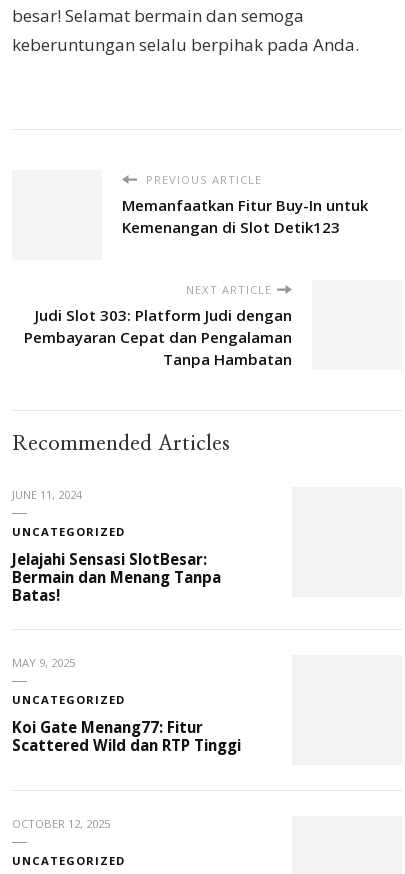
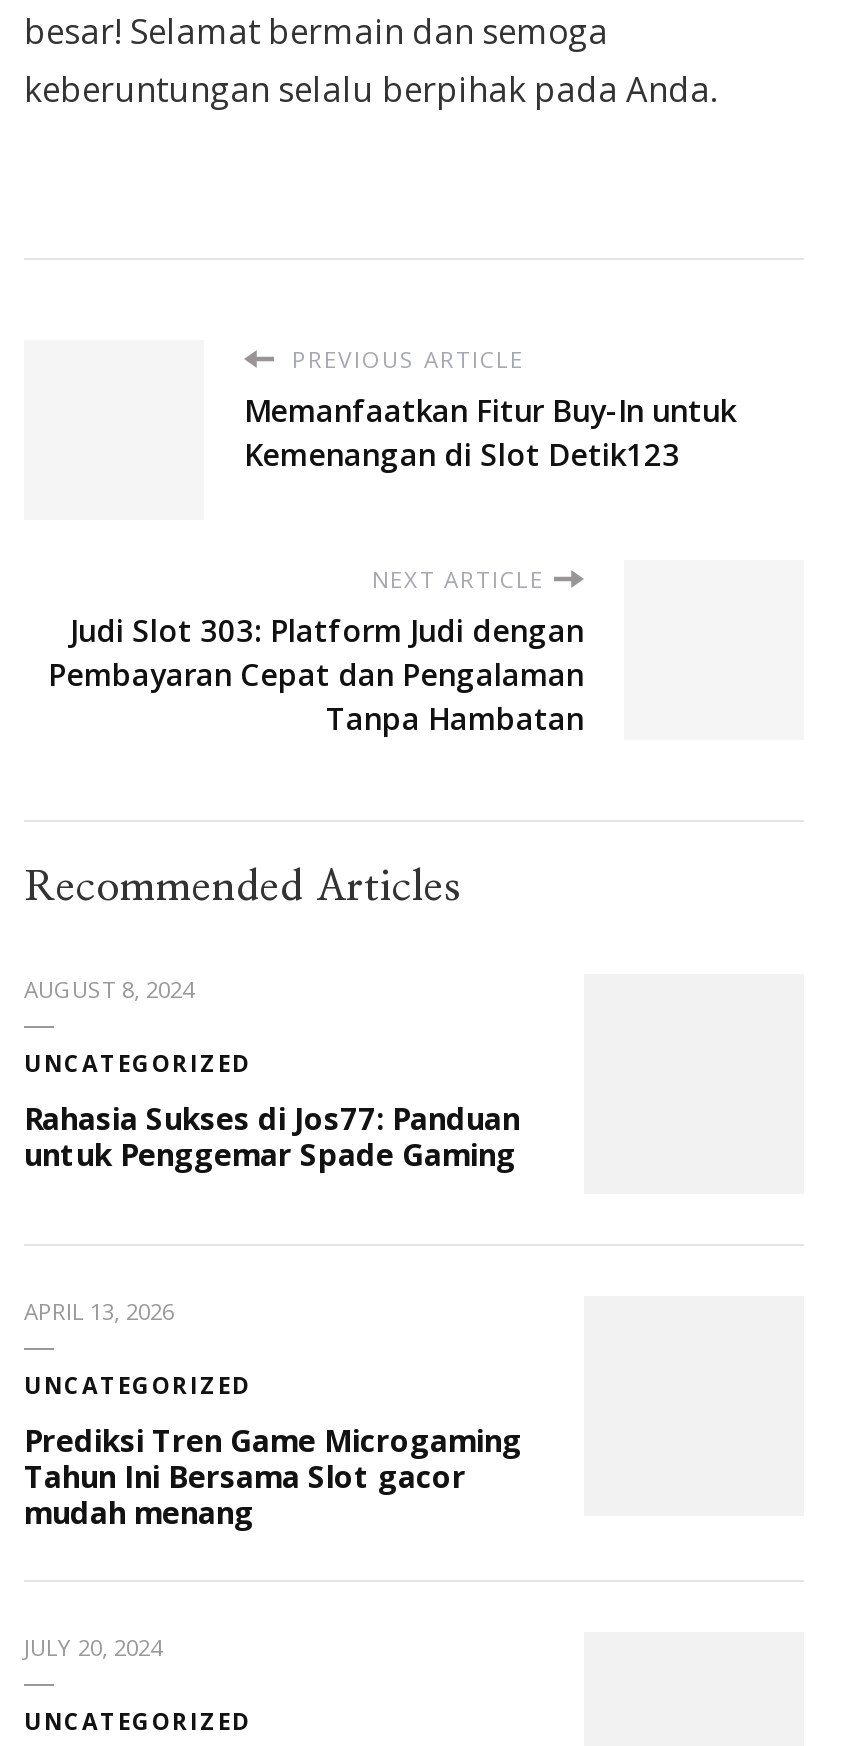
- JUNE 11, 2024
+ AUGUST 8, 2024

- Jelajahi Sensasi SlotBesar:
- Bermain dan Menang Tanpa
- Batas!
+ Rahasia Sukses di Jos77: Panduan
+ untuk Penggemar Spade Gaming

- MAY 9, 2025
+ APRIL 13, 2026

- Koi Gate Menang77: Fitur
- Scattered Wild dan RTP Tinggi
+ Prediksi Tren Game Microgaming
+ Tahun Ini Bersama Slot gacor
+ mudah menang

- OCTOBER 12, 2025
+ JULY 20, 2024
